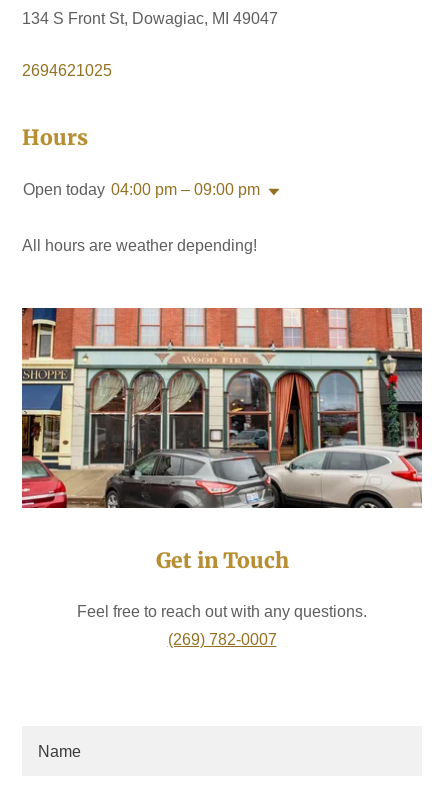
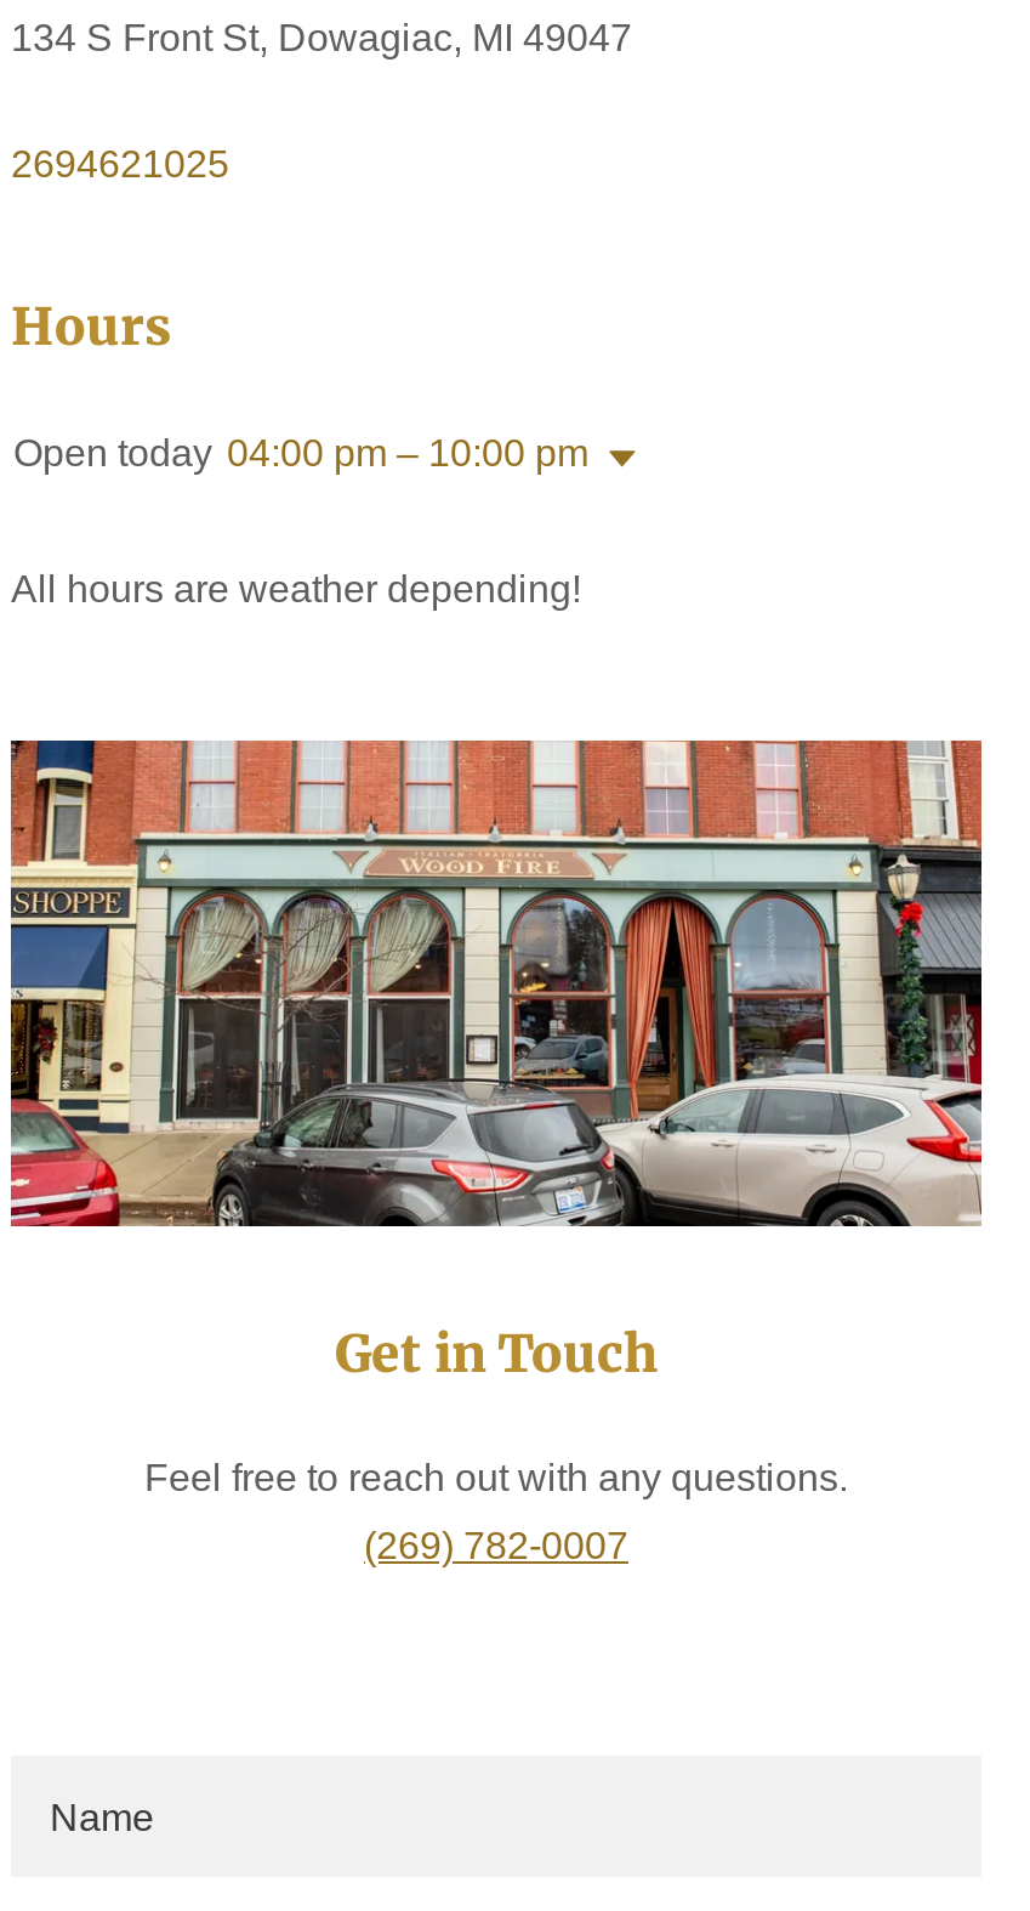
- Open today 04:00 pm – 09:00 pm
+ Open today 04:00 pm – 10:00 pm
